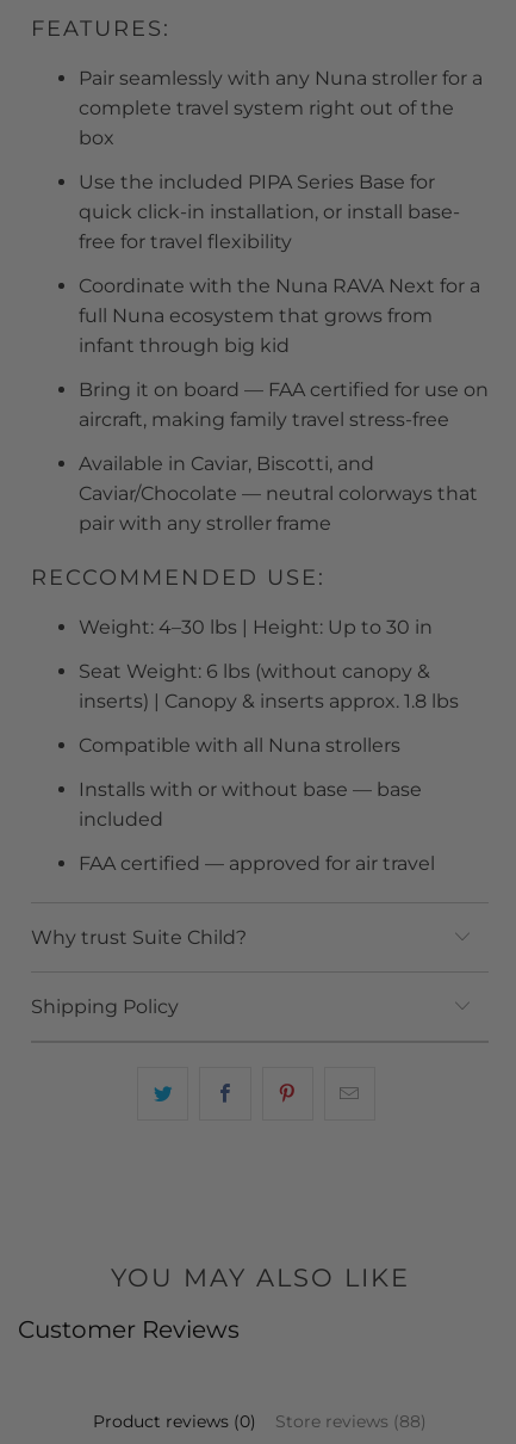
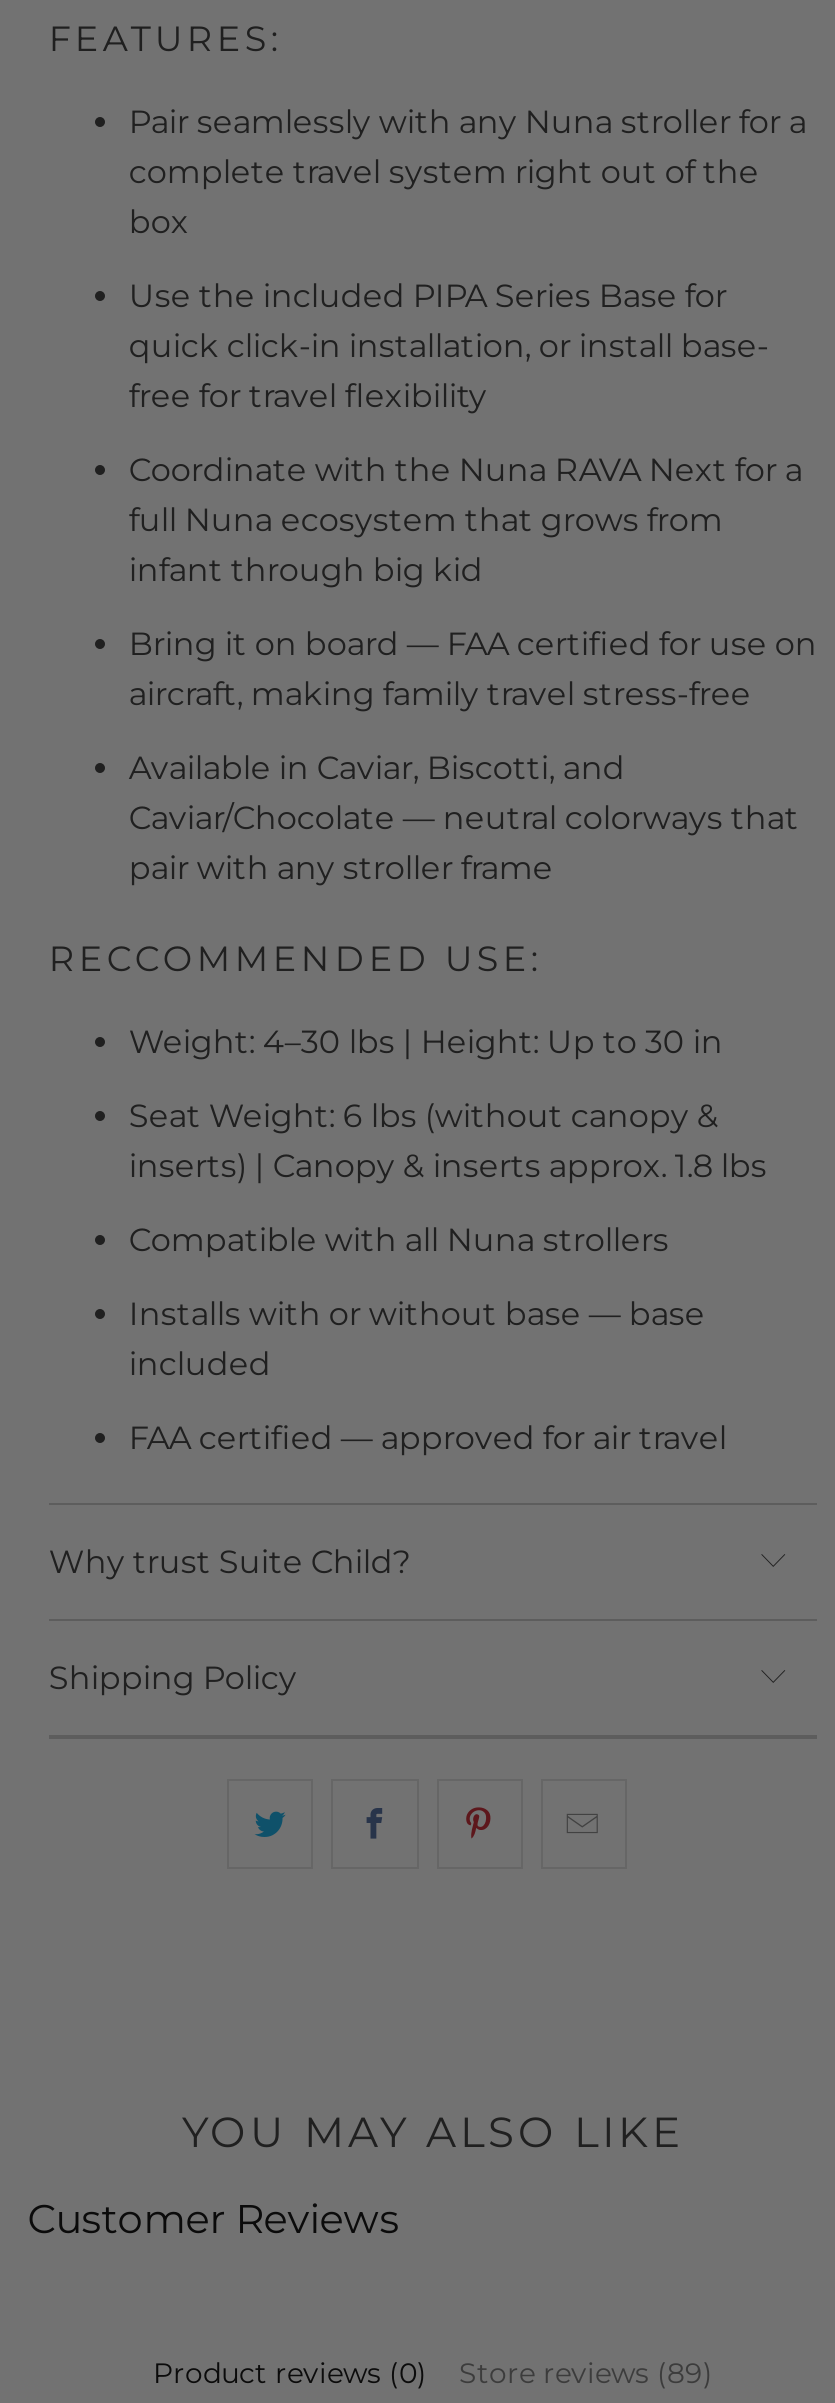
- Store reviews (88)
+ Store reviews (89)
